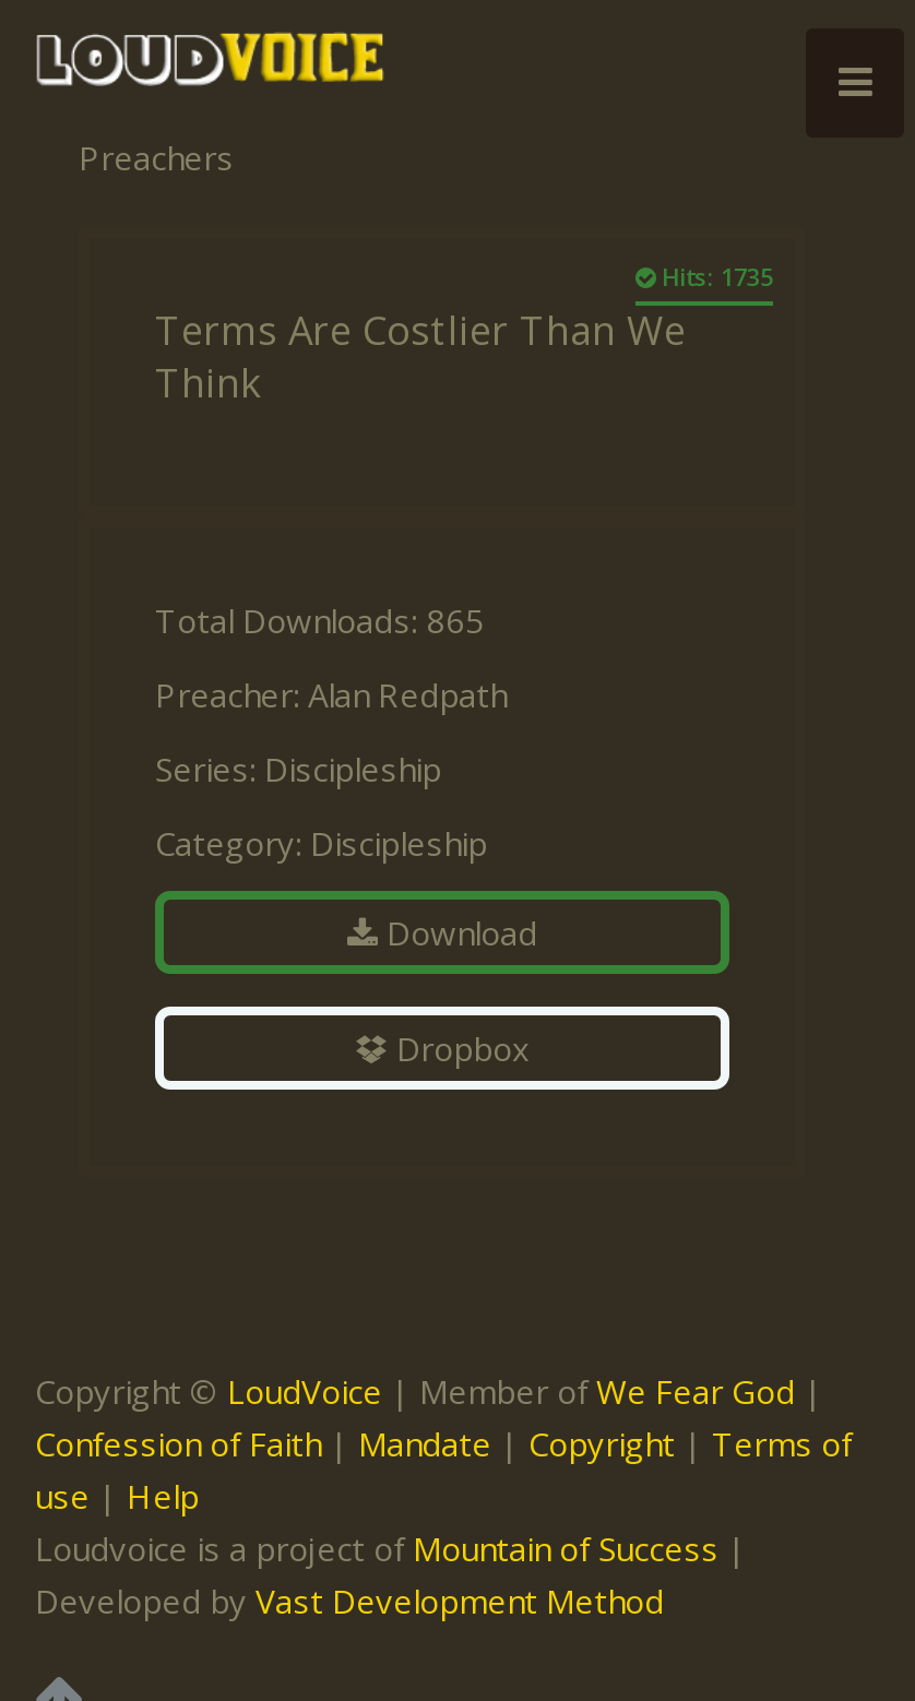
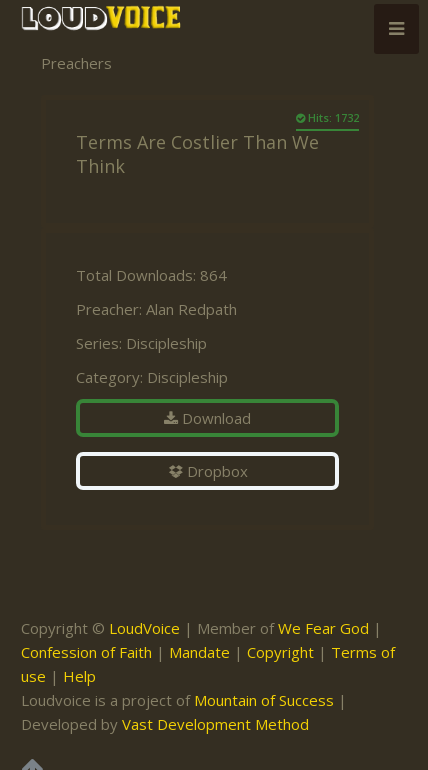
- Hits: 1735
+ Hits: 1732

- Total Downloads: 865
+ Total Downloads: 864
